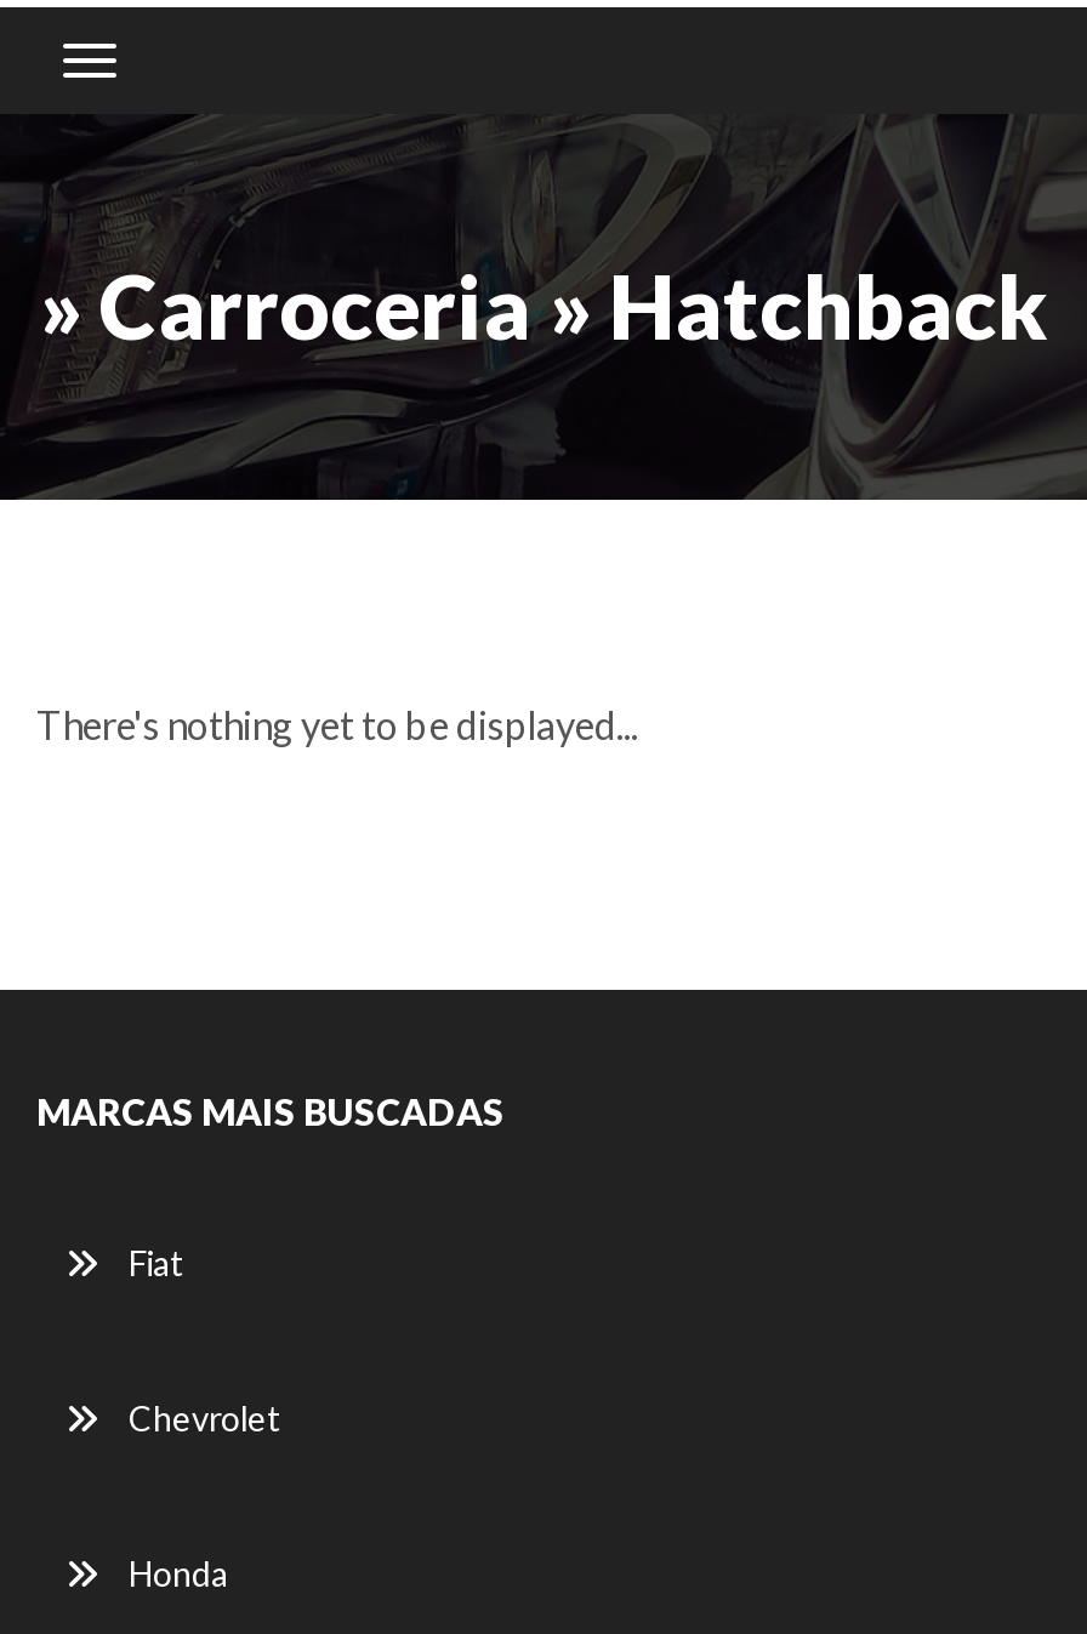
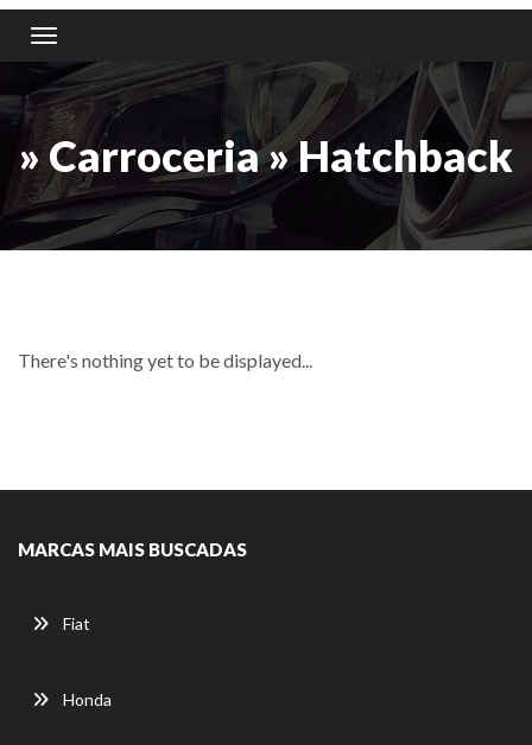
- Chevrolet
